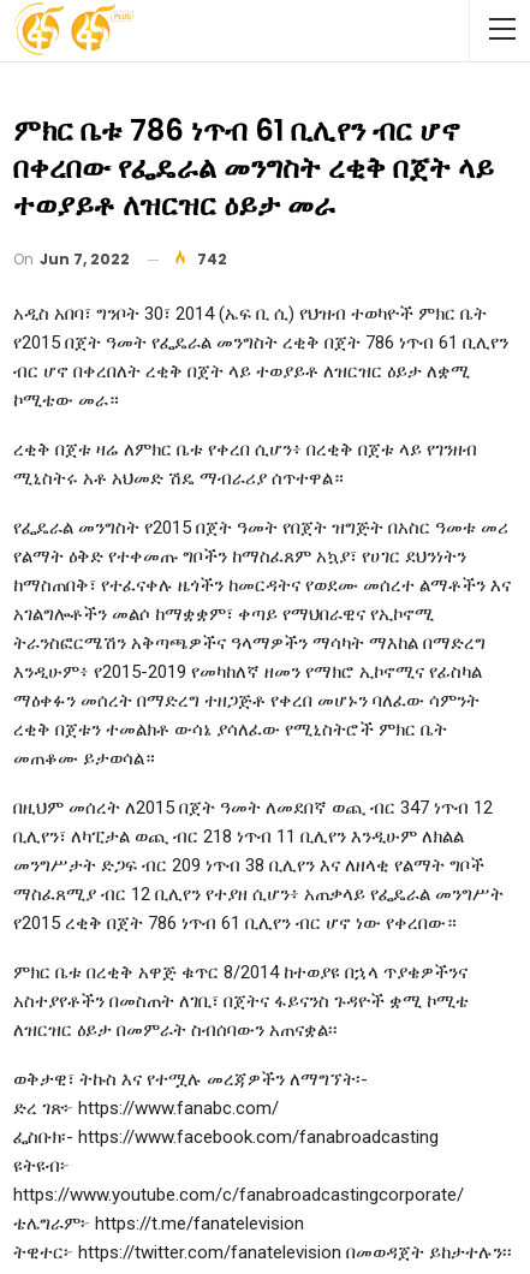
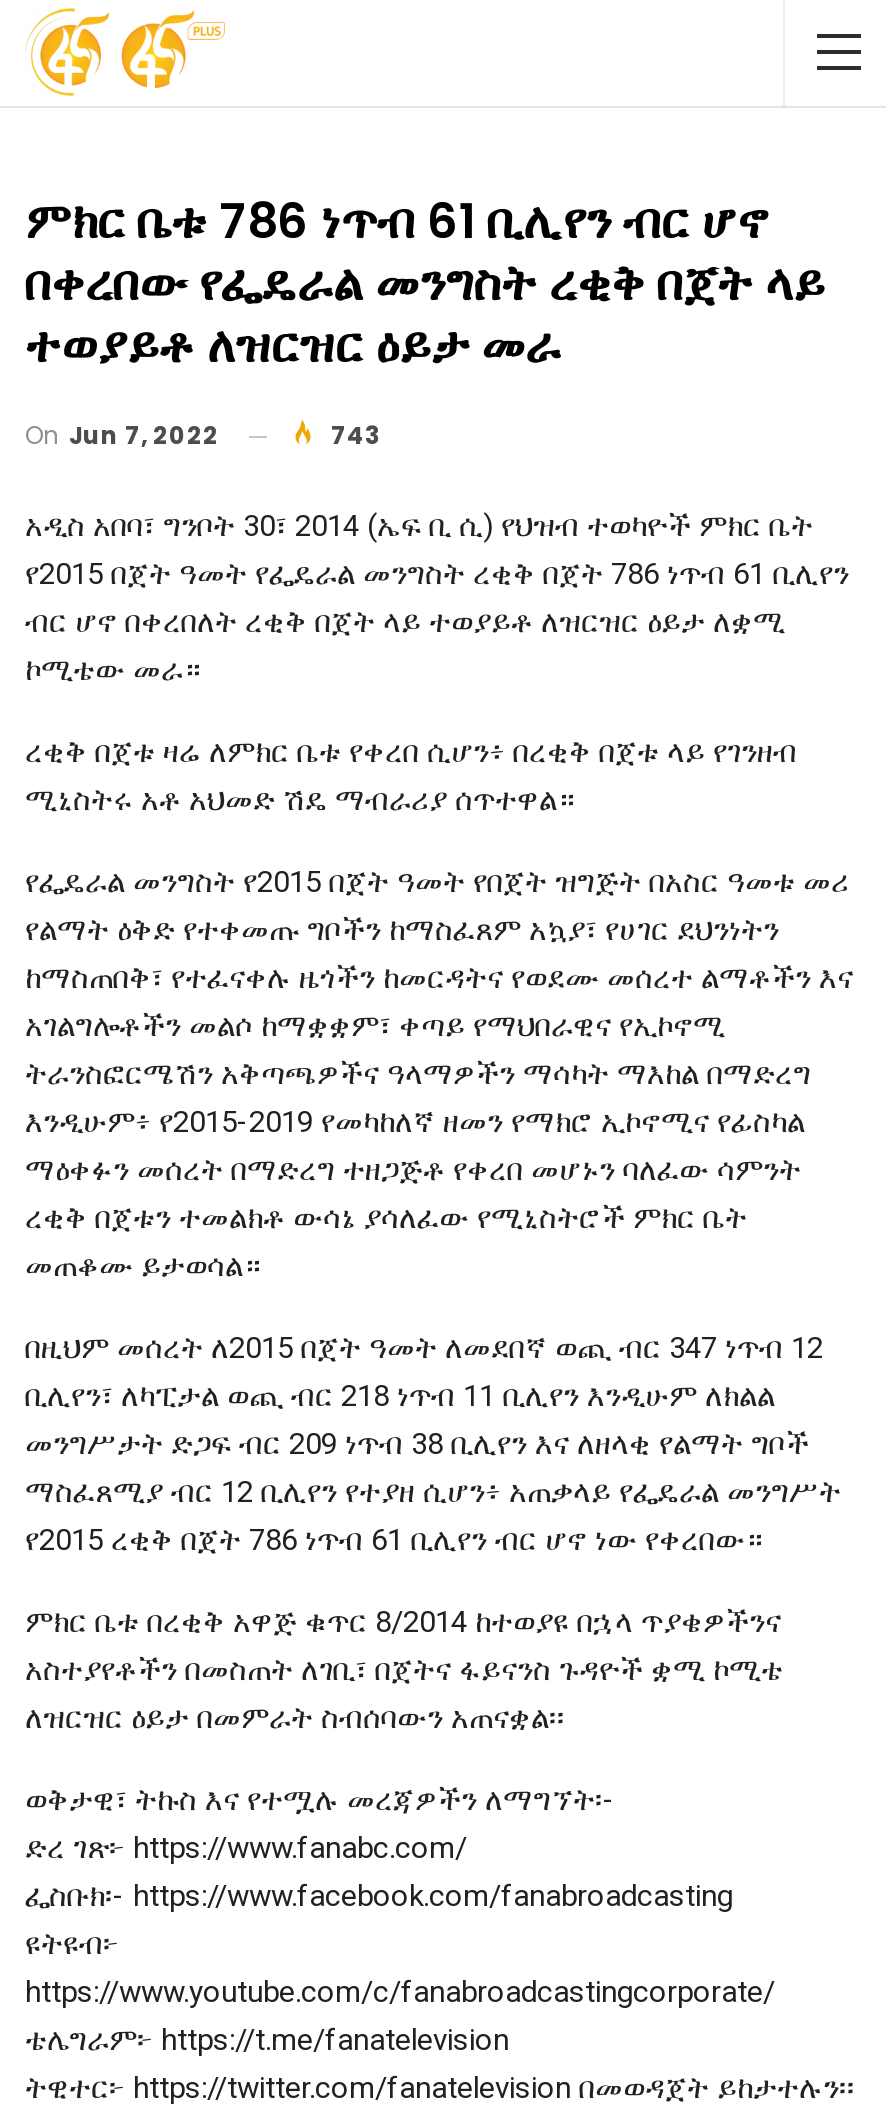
- 742
+ 743
